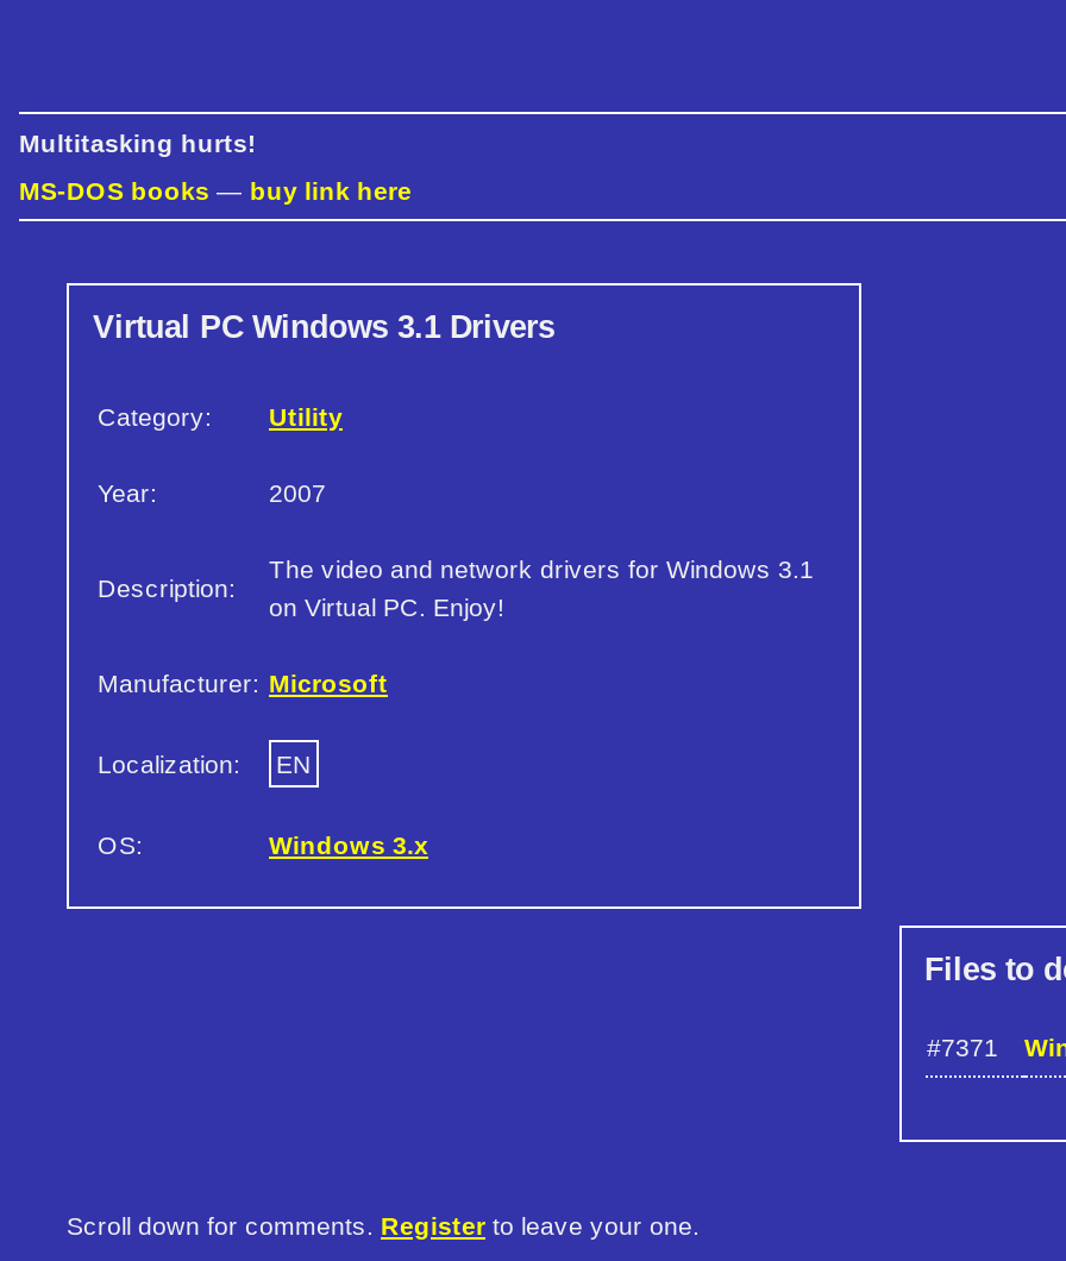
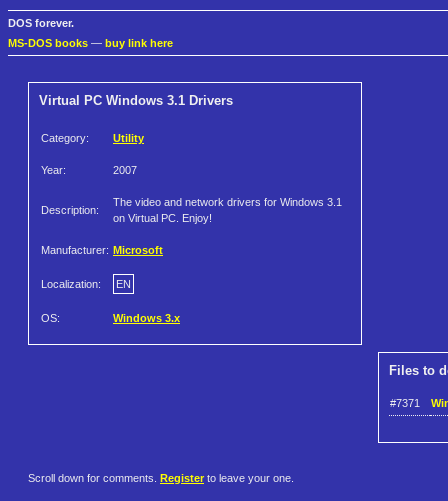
- Multitasking hurts!
+ DOS forever.
